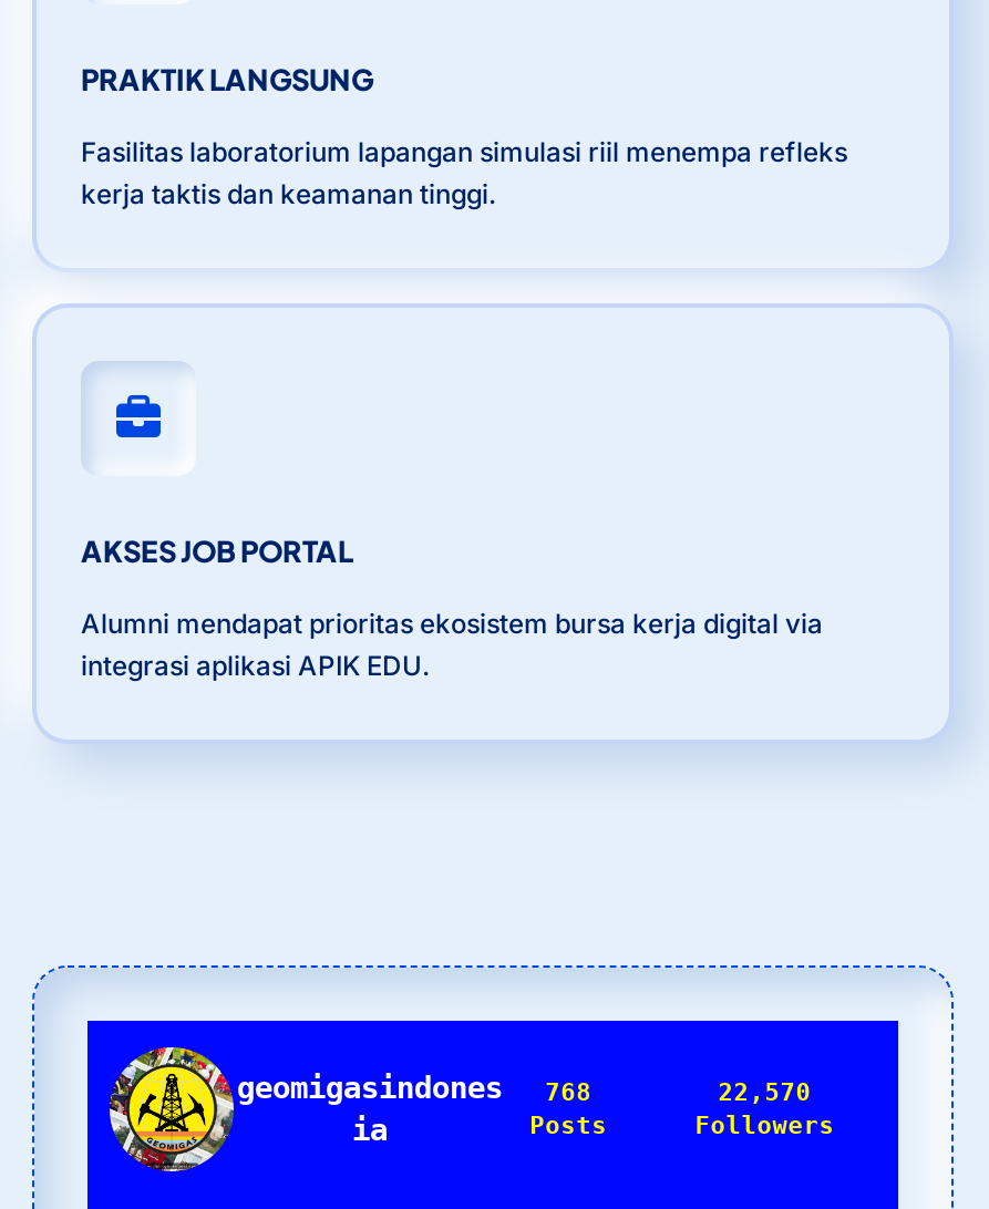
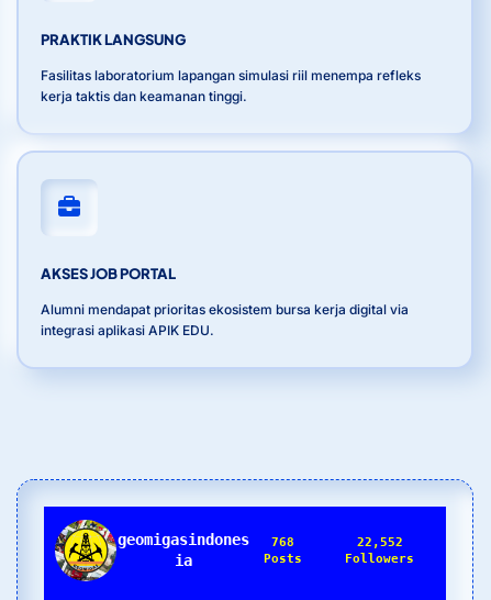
- 22,570
+ 22,552
